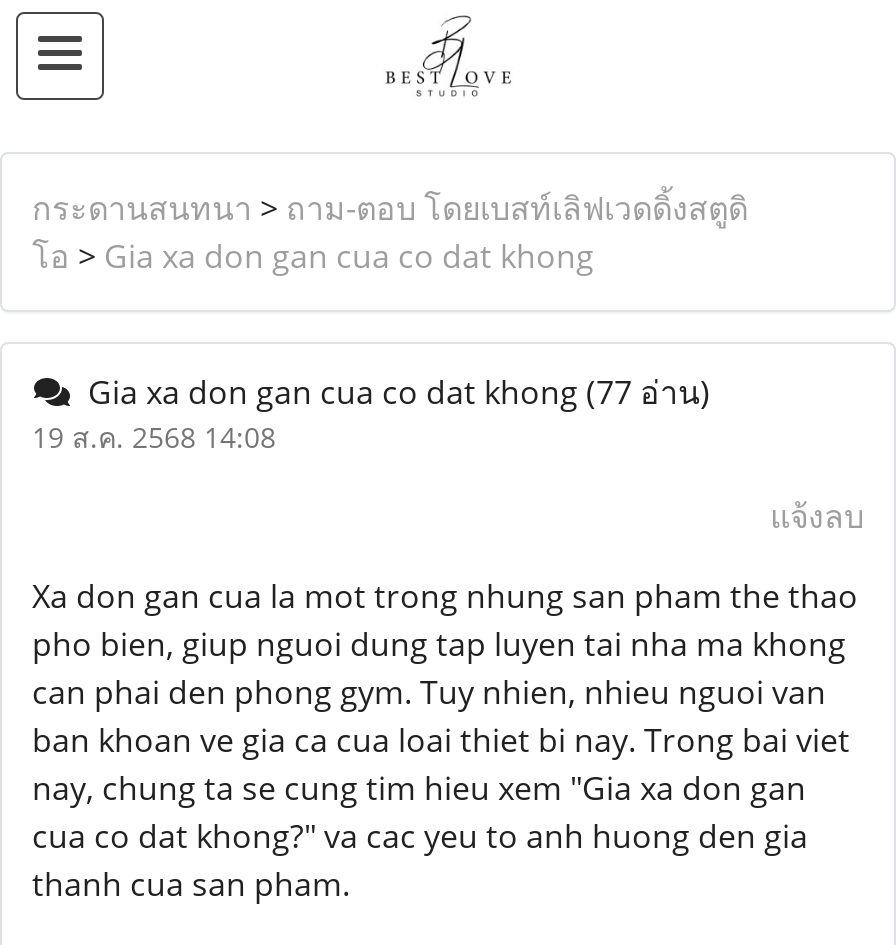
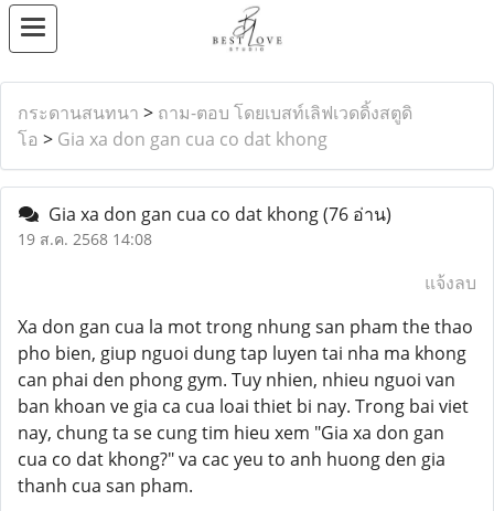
- Gia xa don gan cua co dat khong (77 อ่าน)
+ Gia xa don gan cua co dat khong (76 อ่าน)
